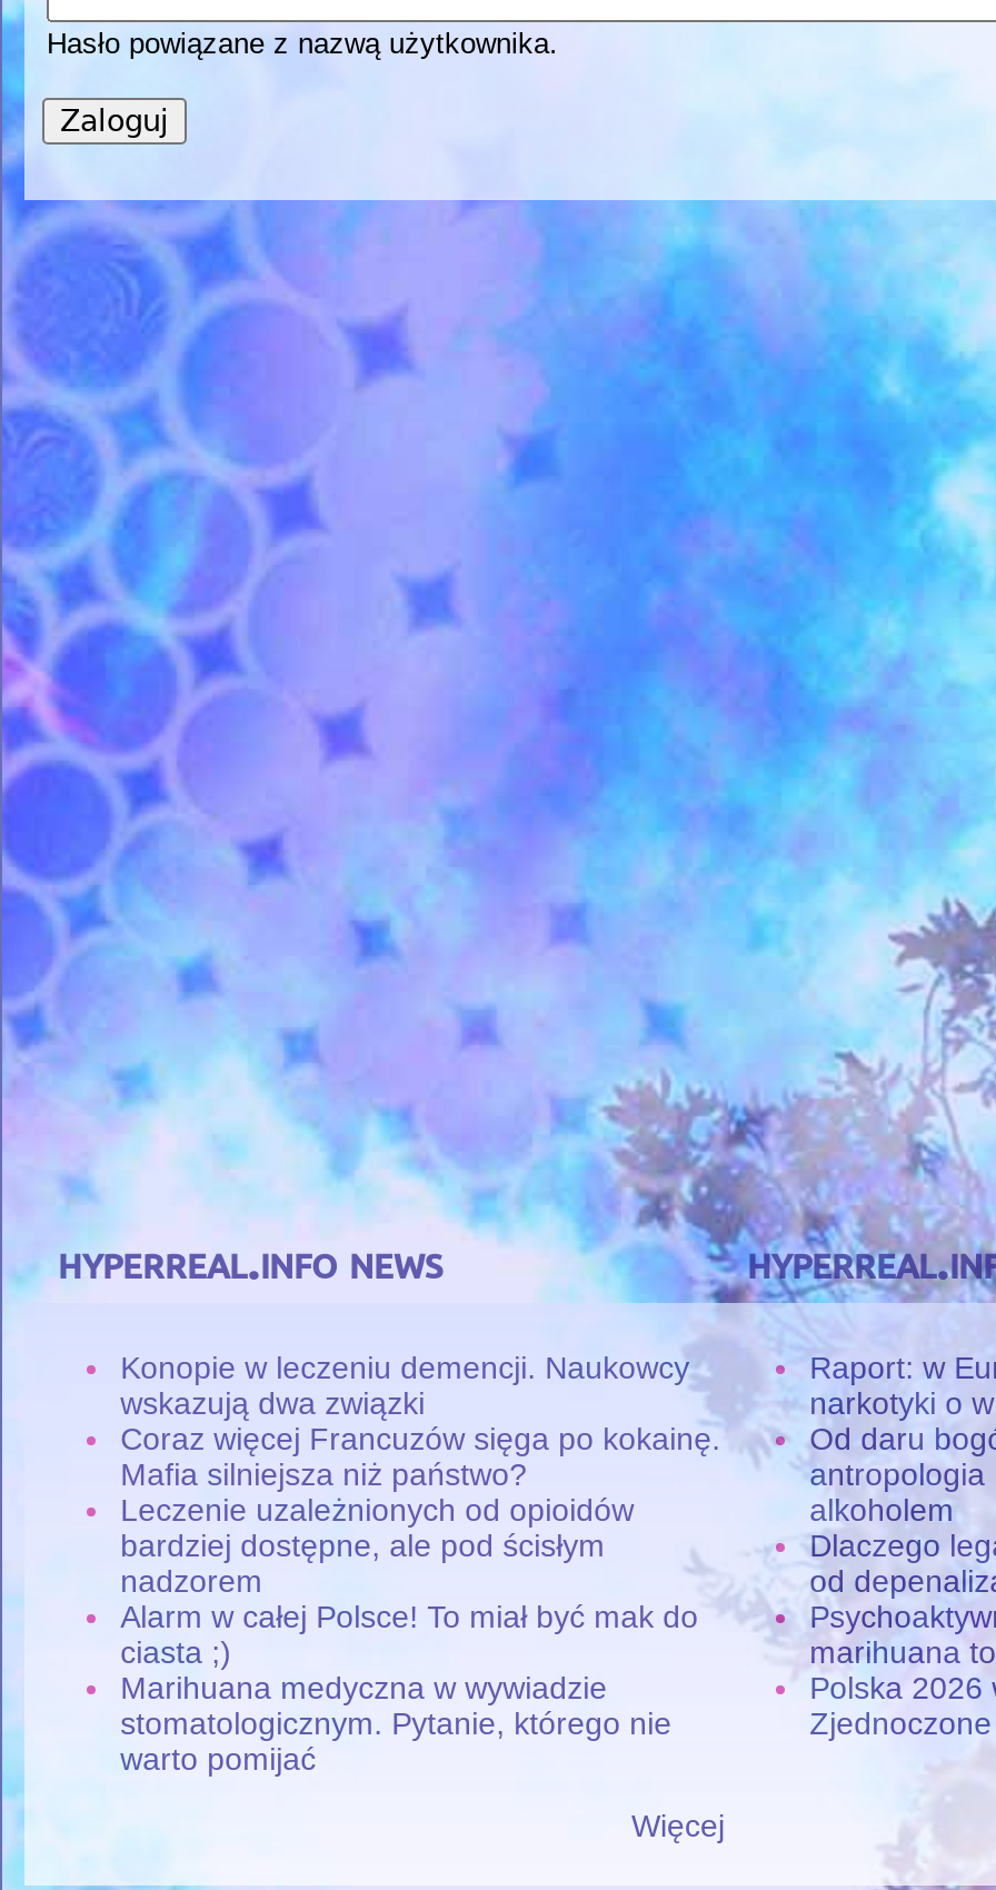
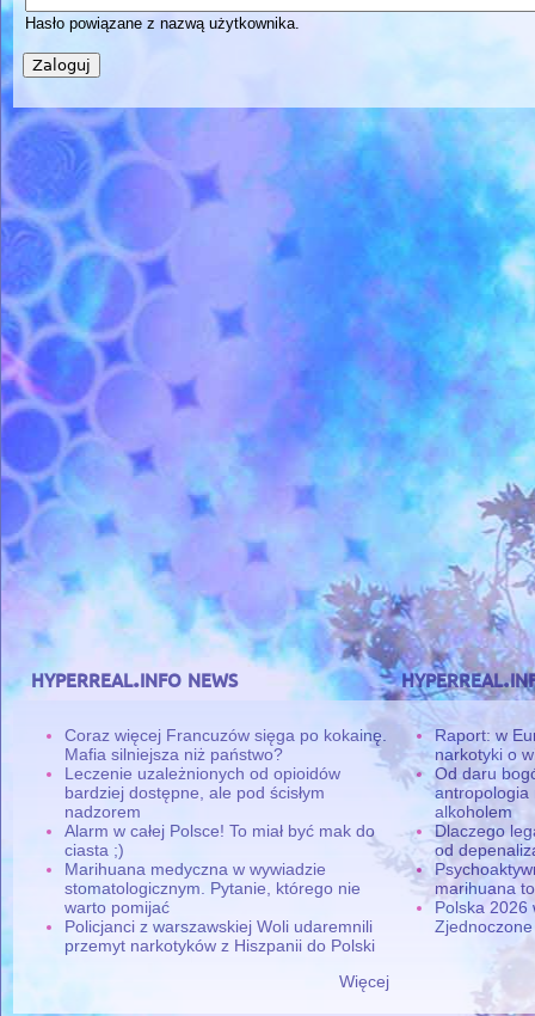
- Konopie w leczeniu demencji. Naukowcy
- wskazują dwa związki

moved up: Coraz więcej Francuzów sięga po kokainę. | Mafia silniejsza niż państwo? | Leczenie uzależnionych od opioidów | ... | stomatologicznym. Pytanie, którego nie | warto pomijać

+ Policjanci z warszawskiej Woli udaremnili
+ przemyt narkotyków z Hiszpanii do Polski
